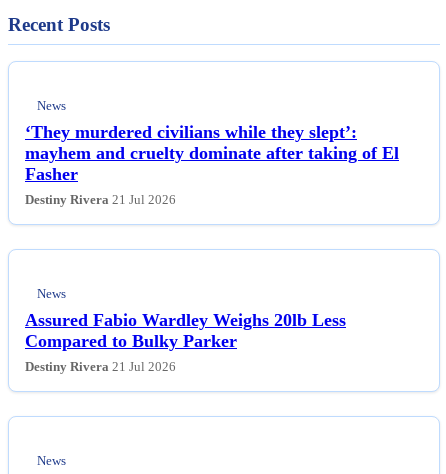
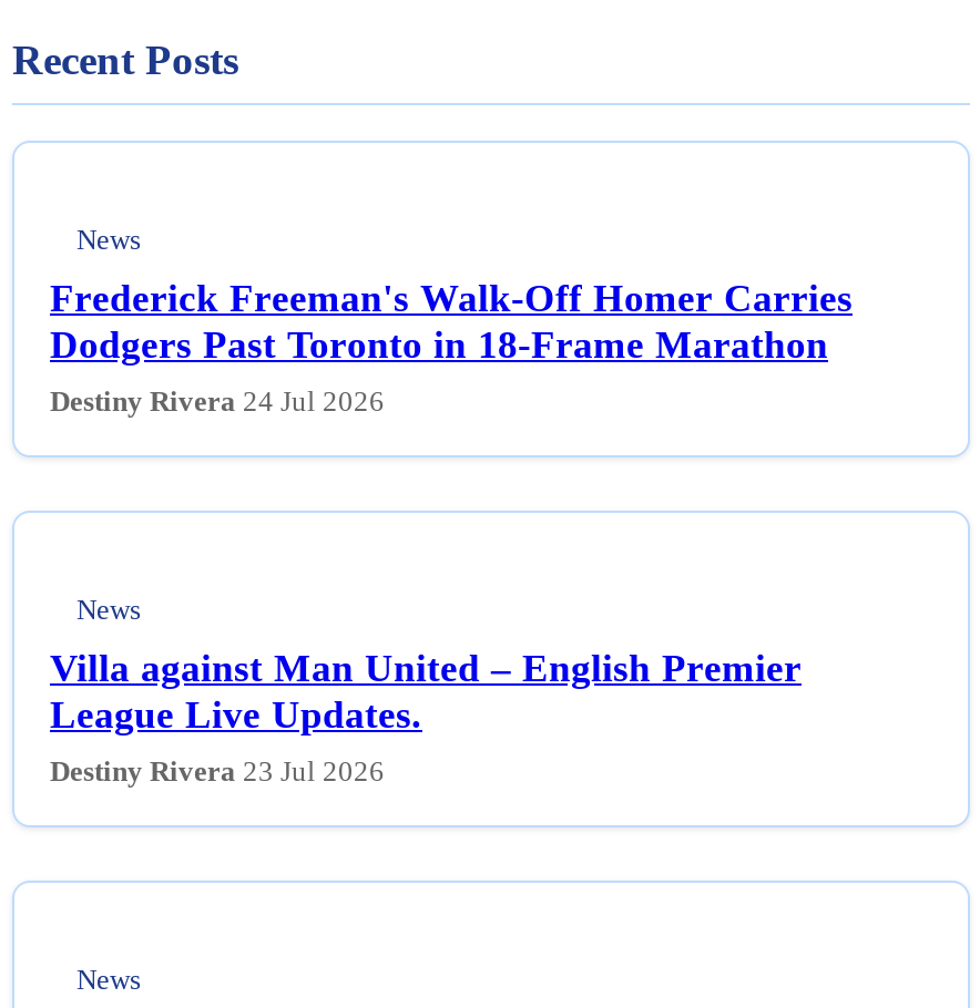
- ‘They murdered civilians while they slept’:
- mayhem and cruelty dominate after taking of El
- Fasher
- Destiny Rivera 21 Jul 2026
+ Frederick Freeman's Walk-Off Homer Carries
+ Dodgers Past Toronto in 18-Frame Marathon
+ Destiny Rivera 24 Jul 2026

- Assured Fabio Wardley Weighs 20lb Less
- Compared to Bulky Parker
- Destiny Rivera 21 Jul 2026
+ Villa against Man United – English Premier
+ League Live Updates.
+ Destiny Rivera 23 Jul 2026
